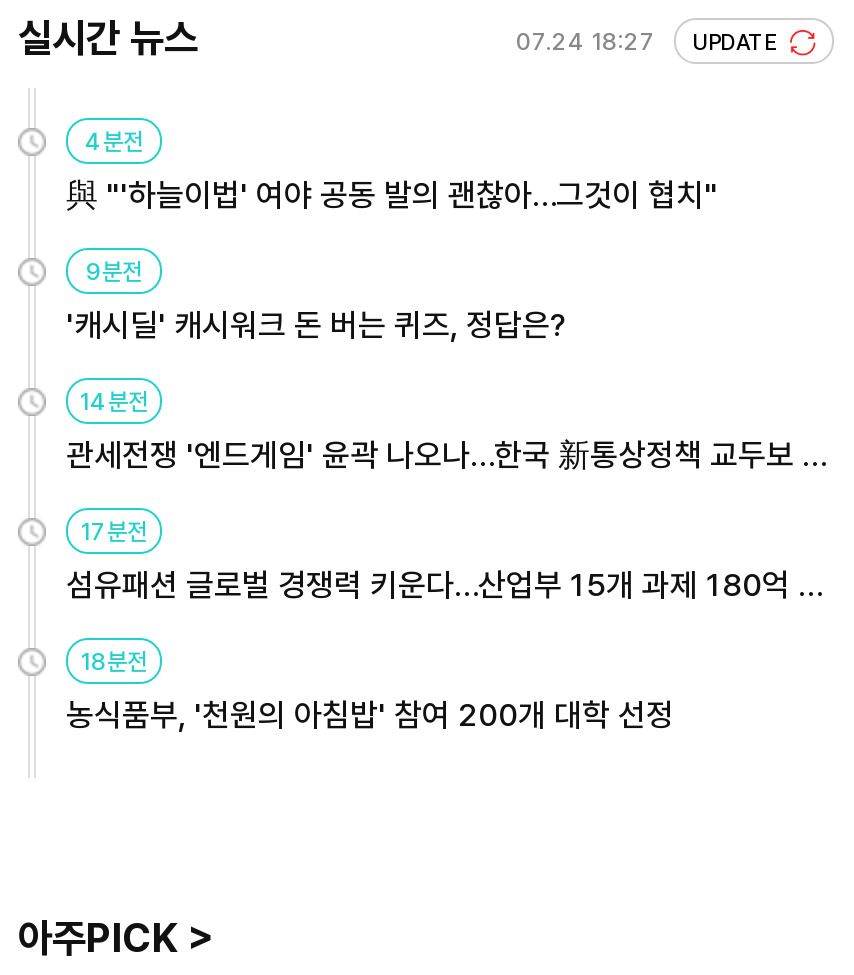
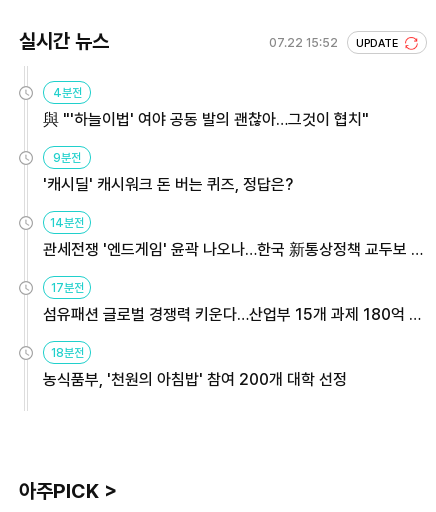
- 07.24 18:27 UPDATE
+ 07.22 15:52 UPDATE
